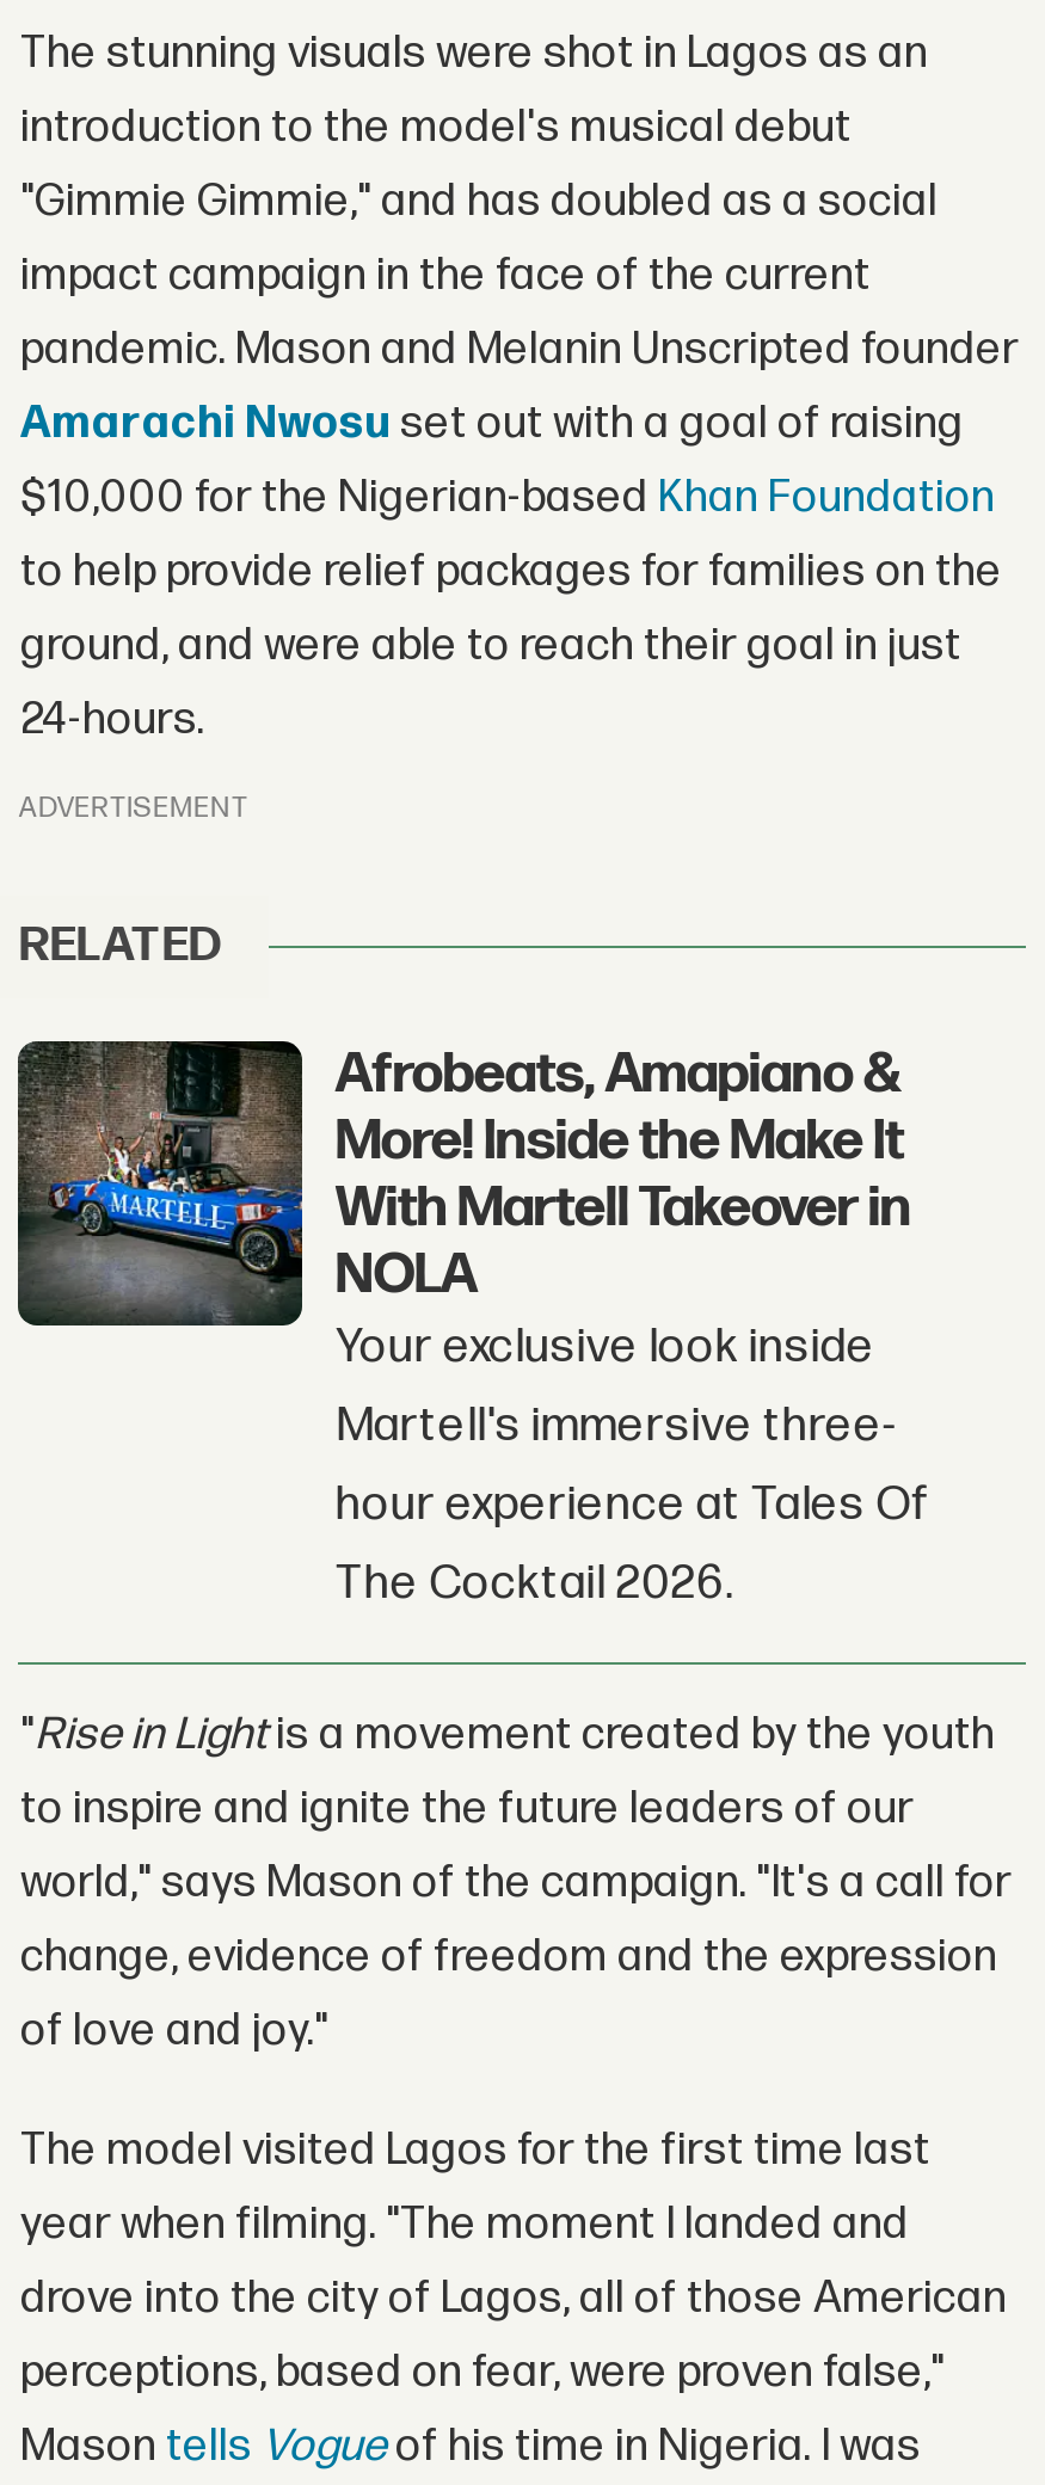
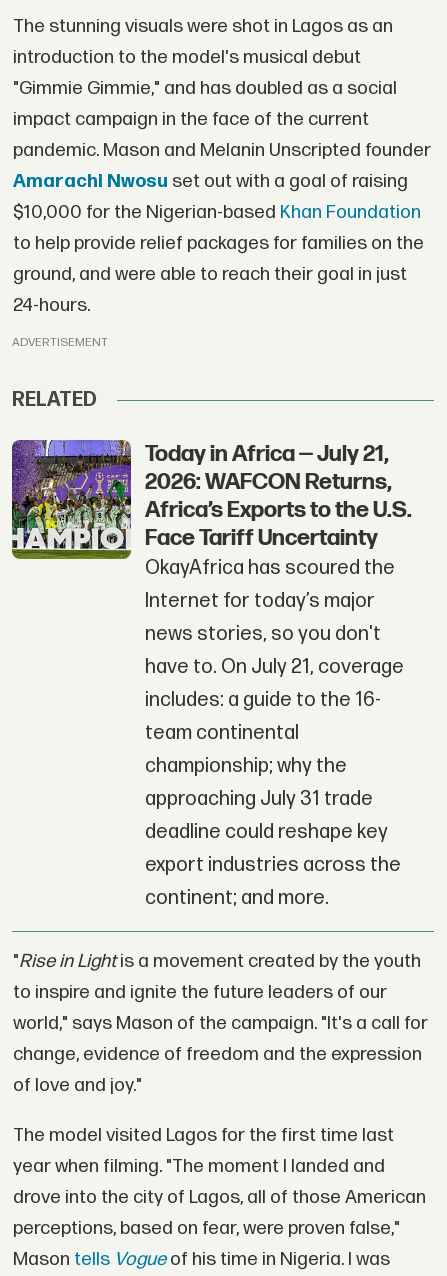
- [image]
- Afrobeats, Amapiano &
- More! Inside the Make It
- With Martell Takeover in
- NOLA
- Your exclusive look inside
- Martell's immersive three-
- hour experience at Tales Of
- The Cocktail 2026.
+ [image]
+ Today in Africa — July 21,
+ 2026: WAFCON Returns,
+ Africa’s Exports to the U.S.
+ Face Tariff Uncertainty
+ OkayAfrica has scoured the
+ Internet for today’s major
+ news stories, so you don't
+ have to. On July 21, coverage
+ includes: a guide to the 16-
+ team continental
+ championship; why the
+ approaching July 31 trade
+ deadline could reshape key
+ export industries across the
+ continent; and more.
